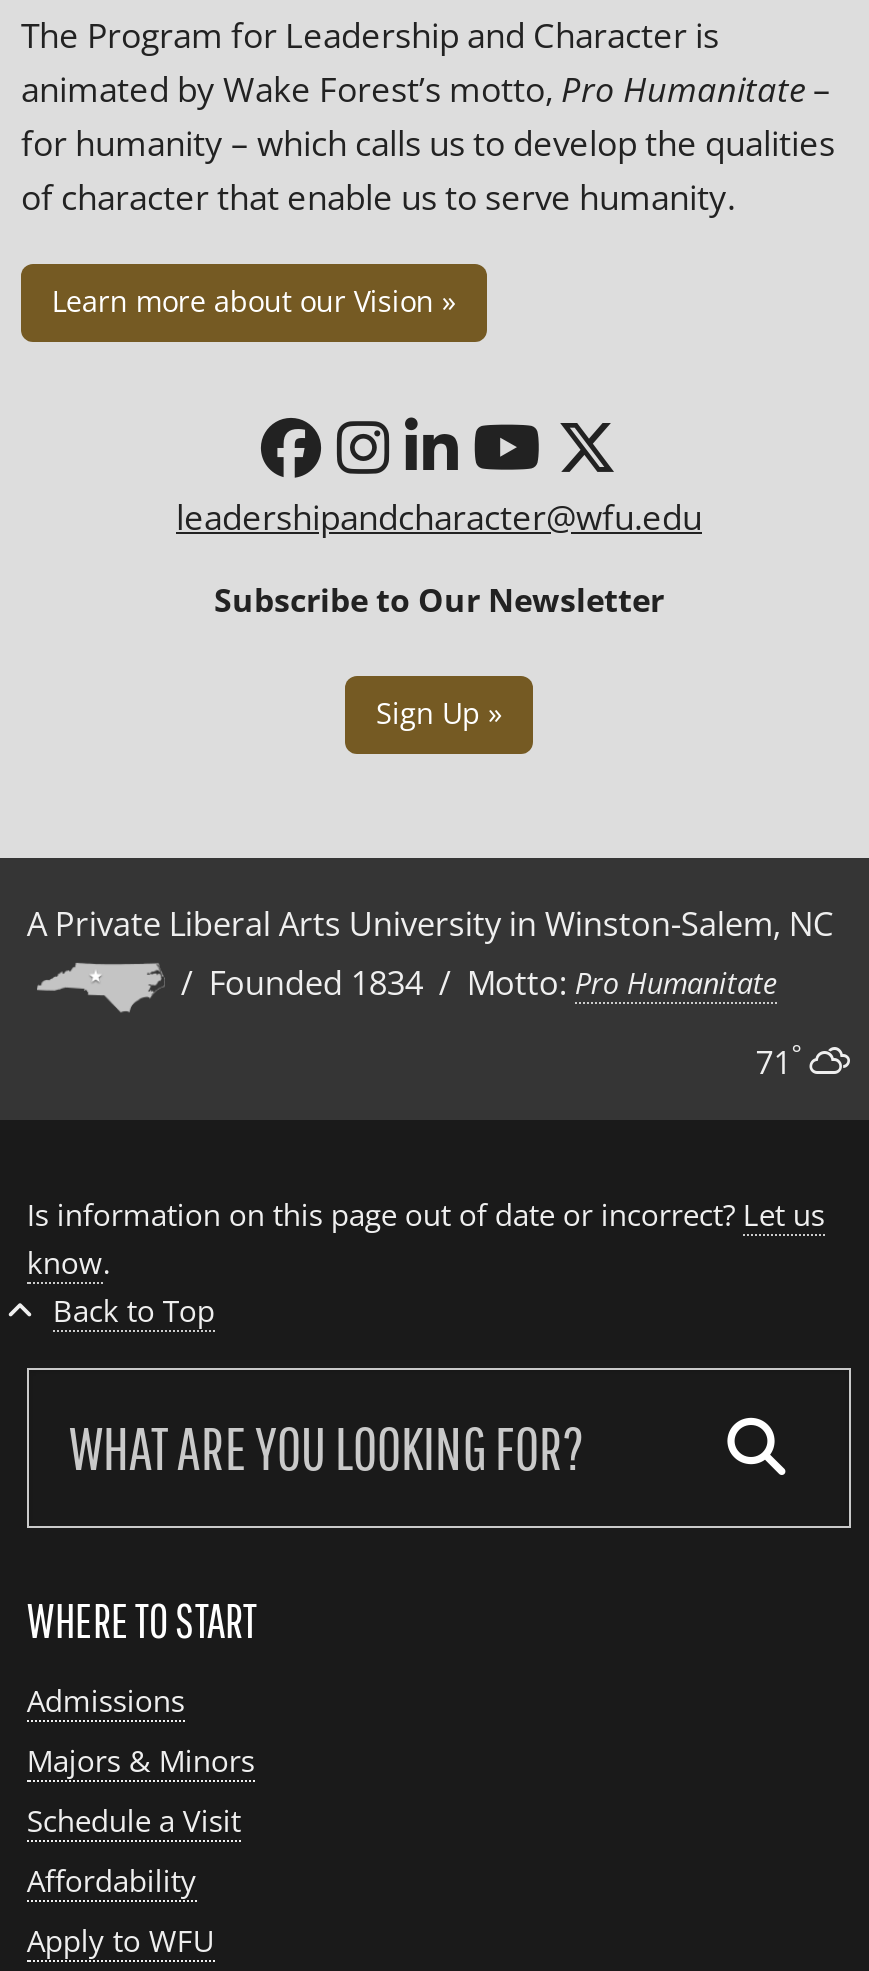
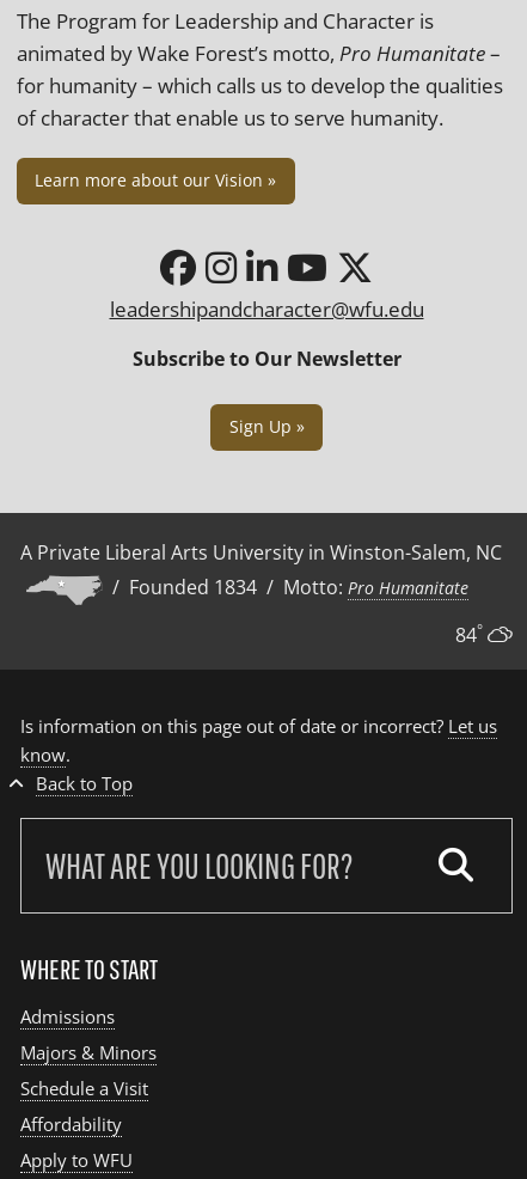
- 71°
+ 84°
